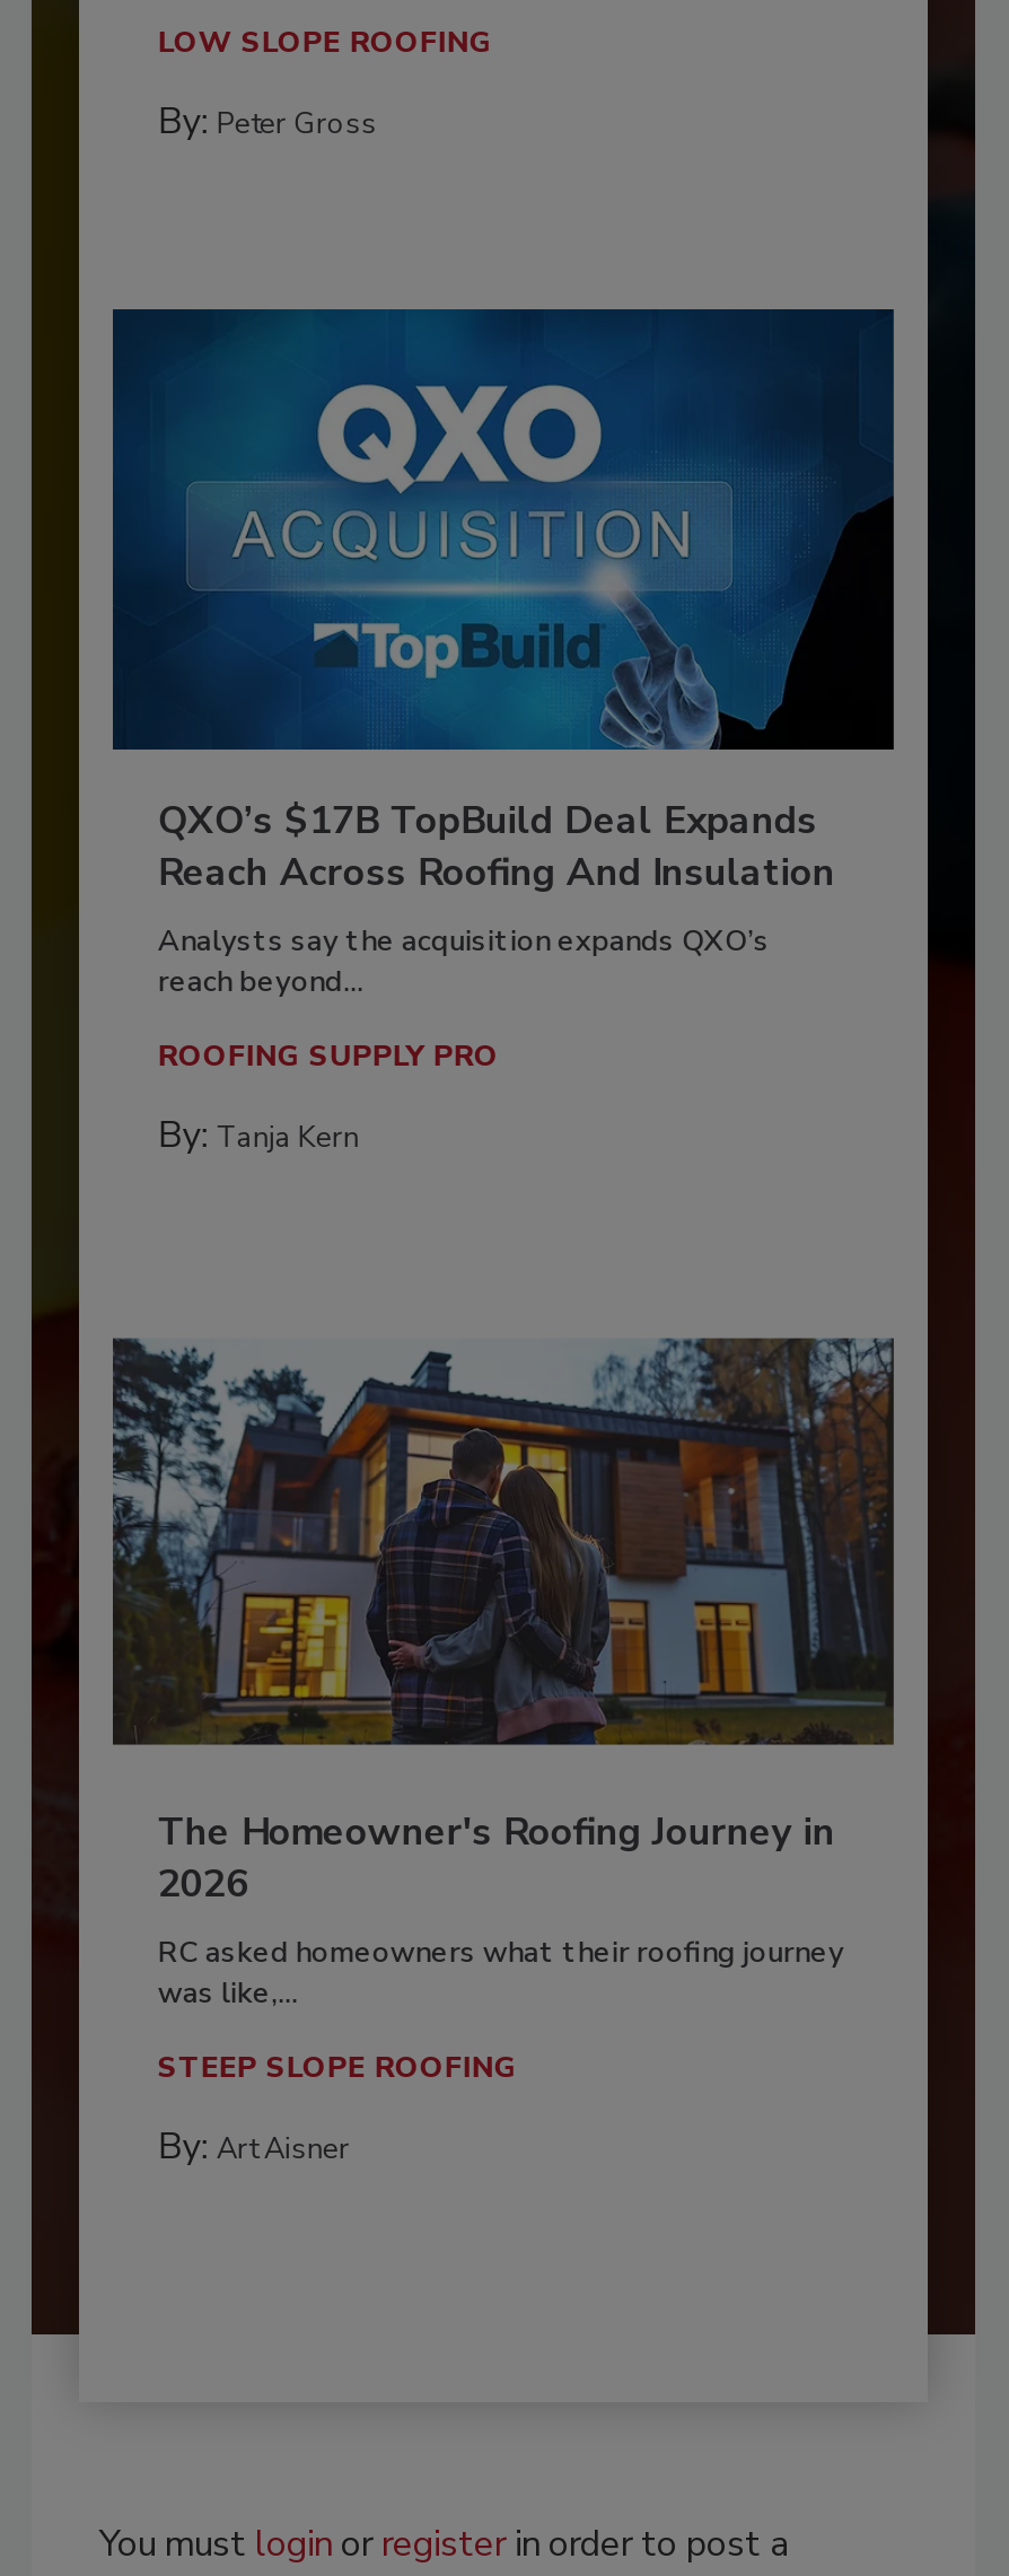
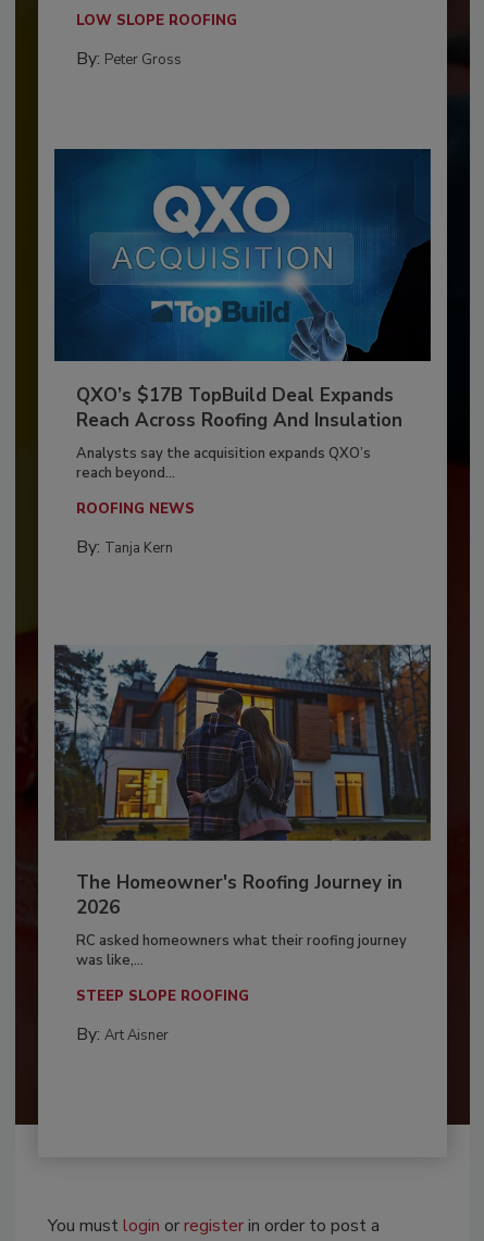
- ROOFING SUPPLY PRO
+ ROOFING NEWS
